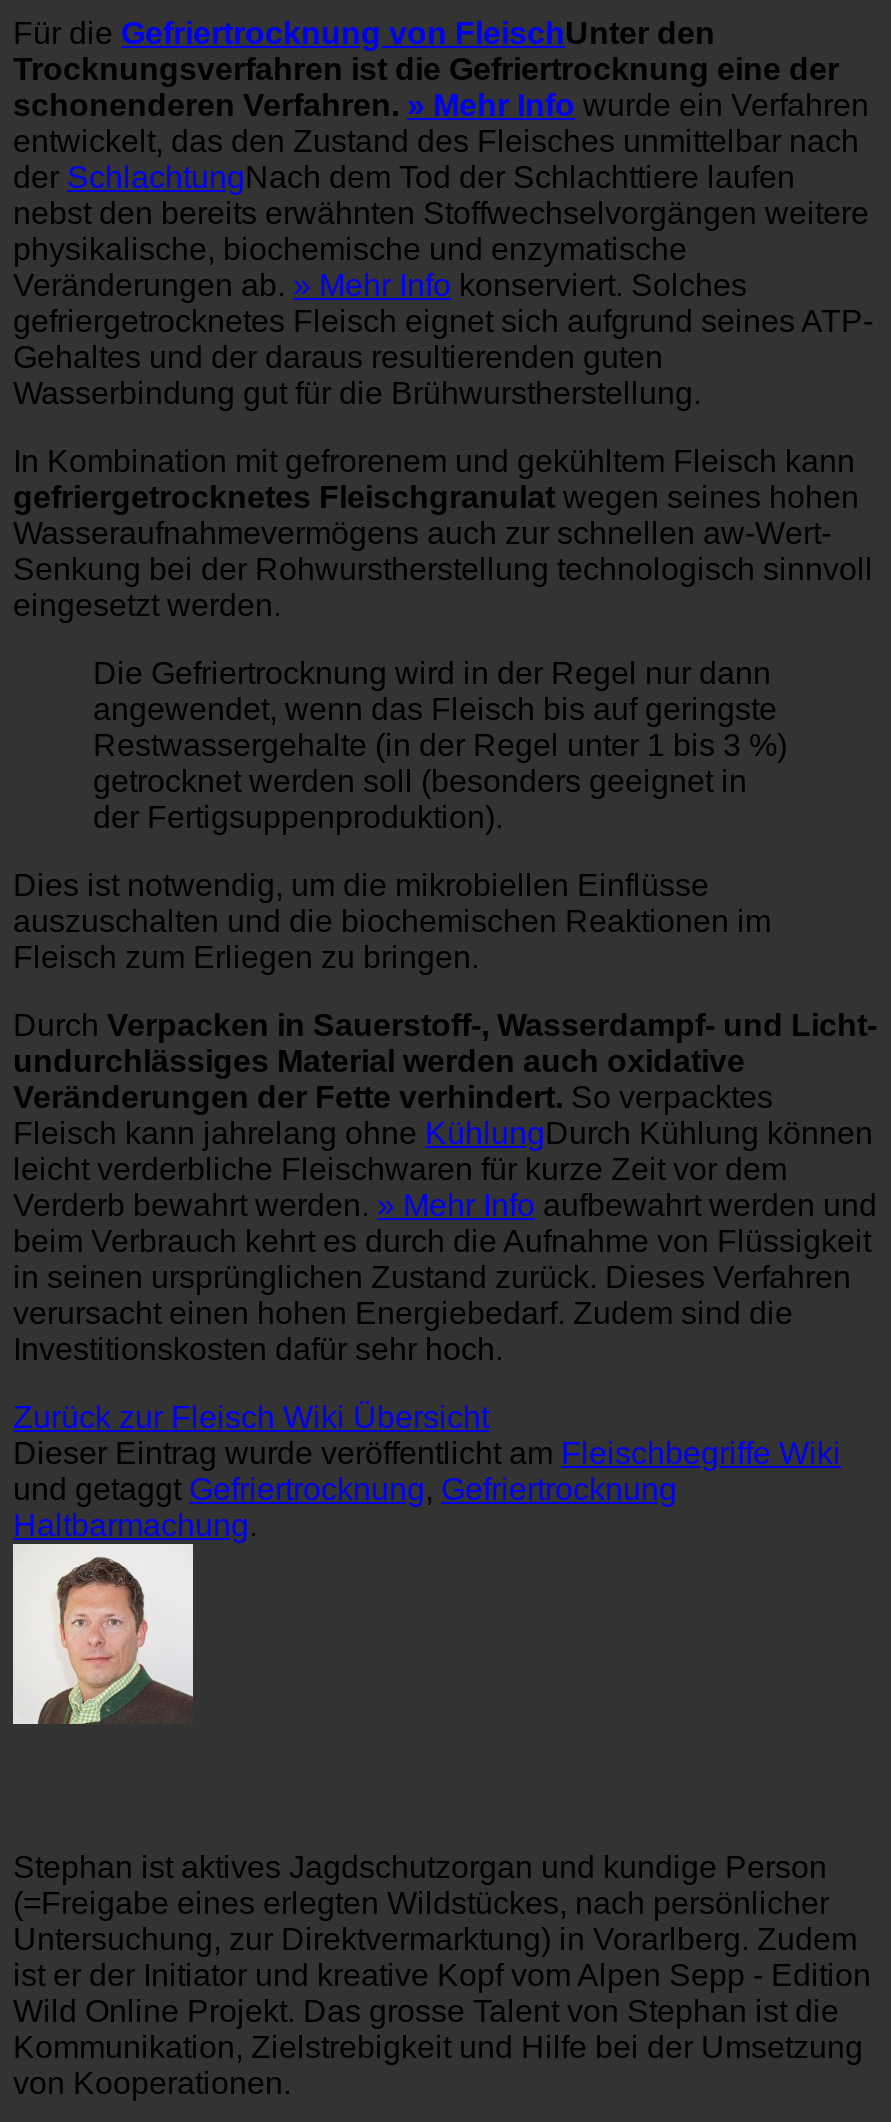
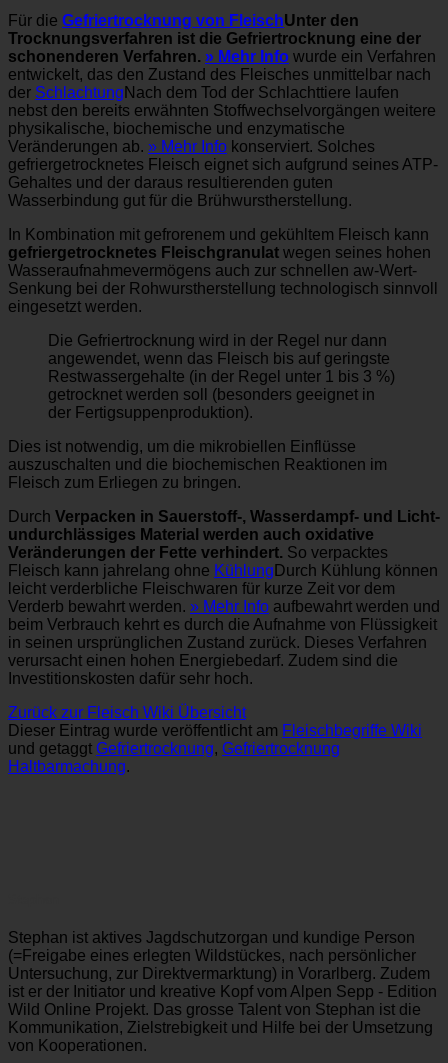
- [image]
